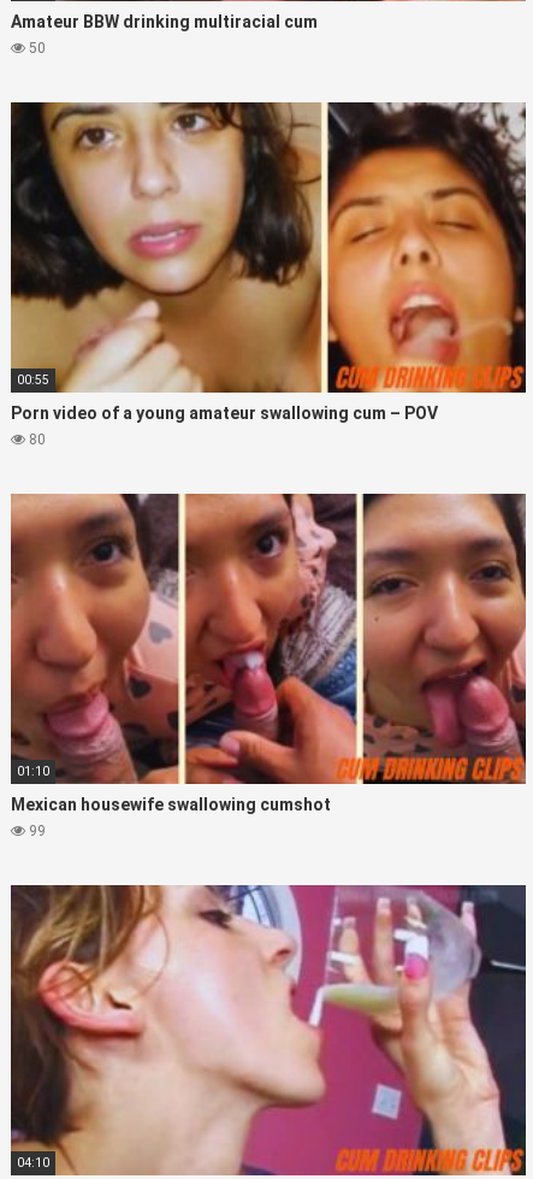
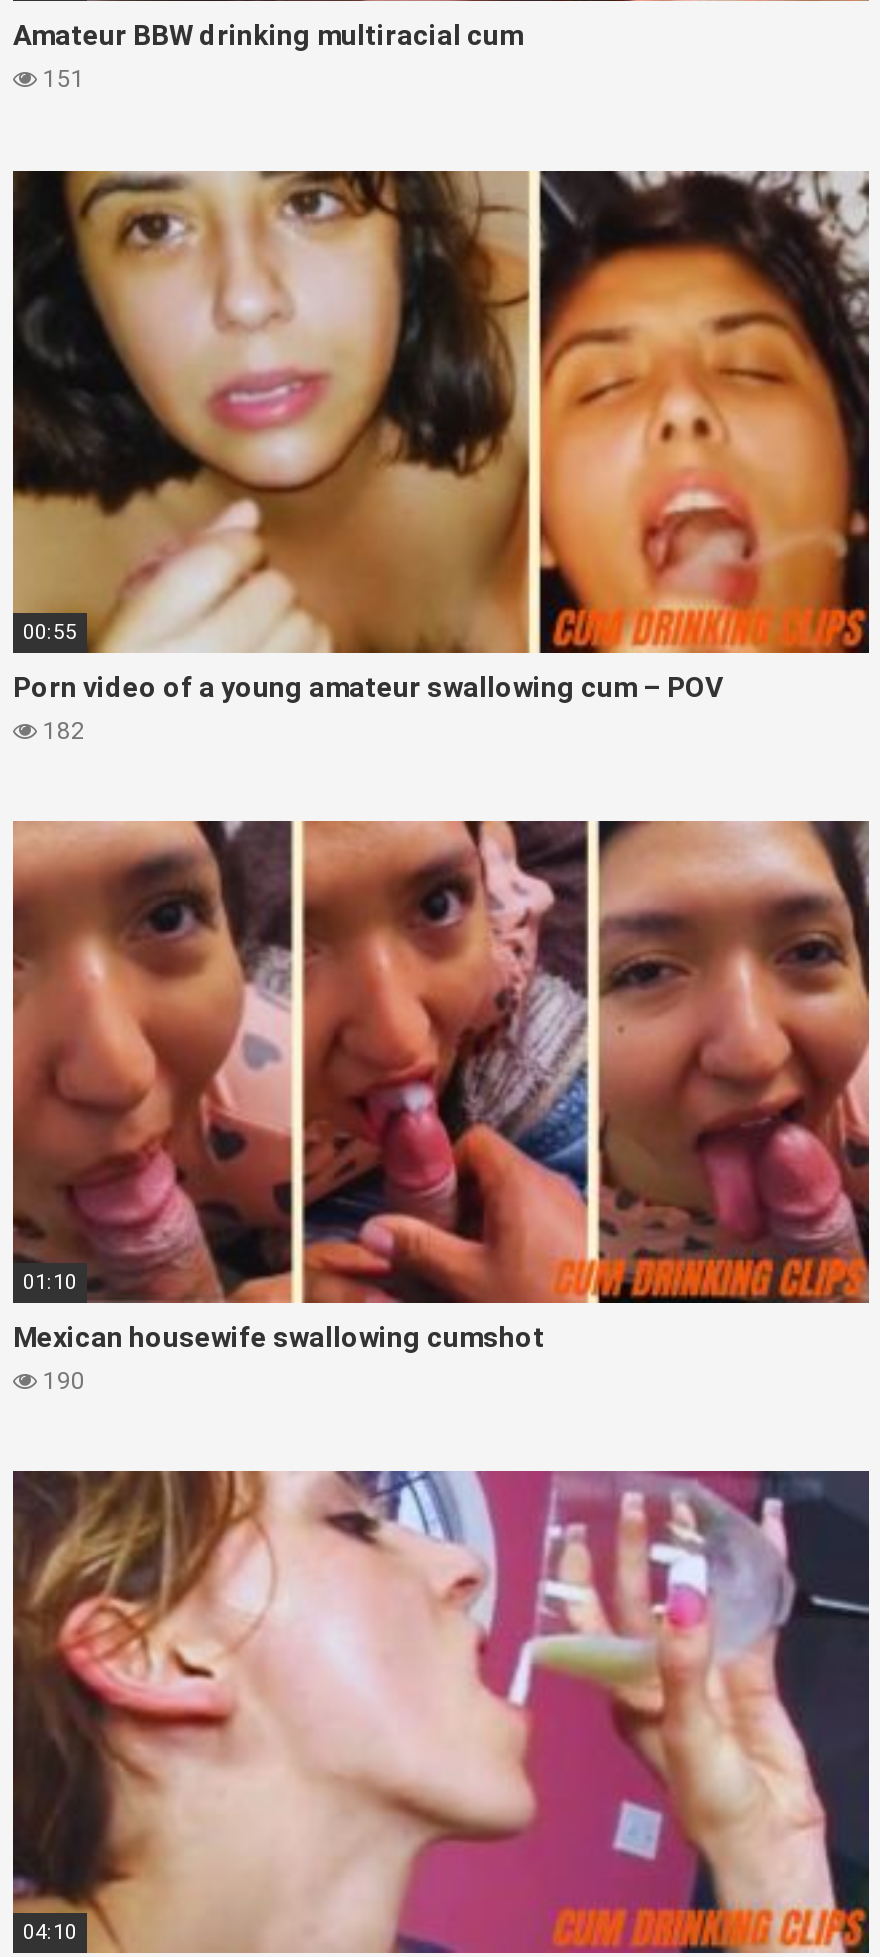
- 50
+ 151

- 80
+ 182

- 99
+ 190
